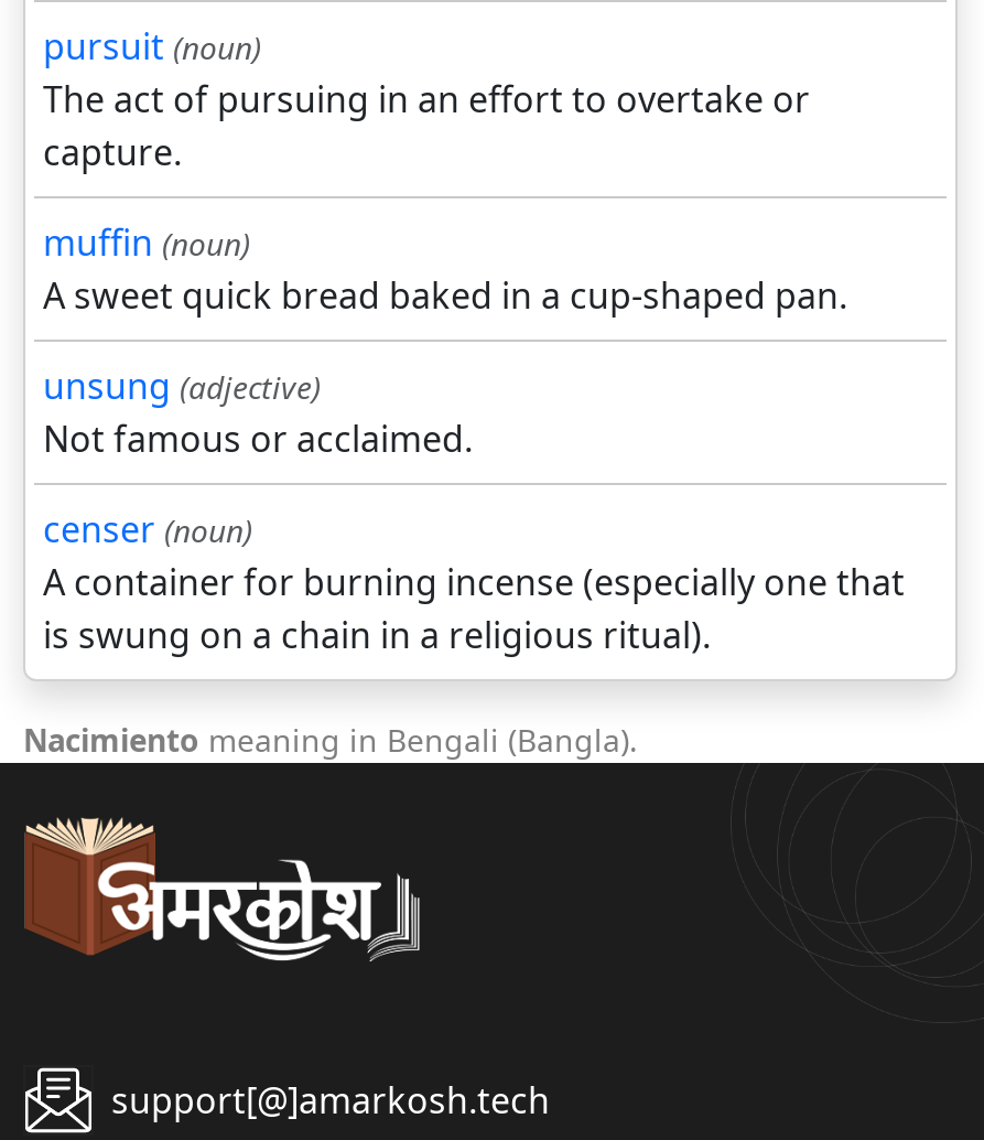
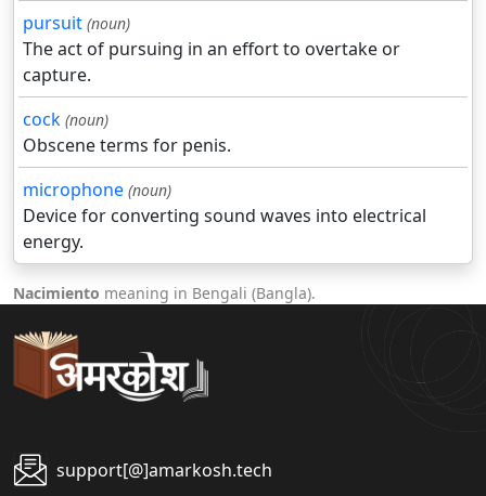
- muffin (noun)
- A sweet quick bread baked in a cup-shaped pan.
- unsung (adjective)
- Not famous or acclaimed.
- censer (noun)
- A container for burning incense (especially one that
- is swung on a chain in a religious ritual).
+ cock (noun)
+ Obscene terms for penis.
+ microphone (noun)
+ Device for converting sound waves into electrical
+ energy.
